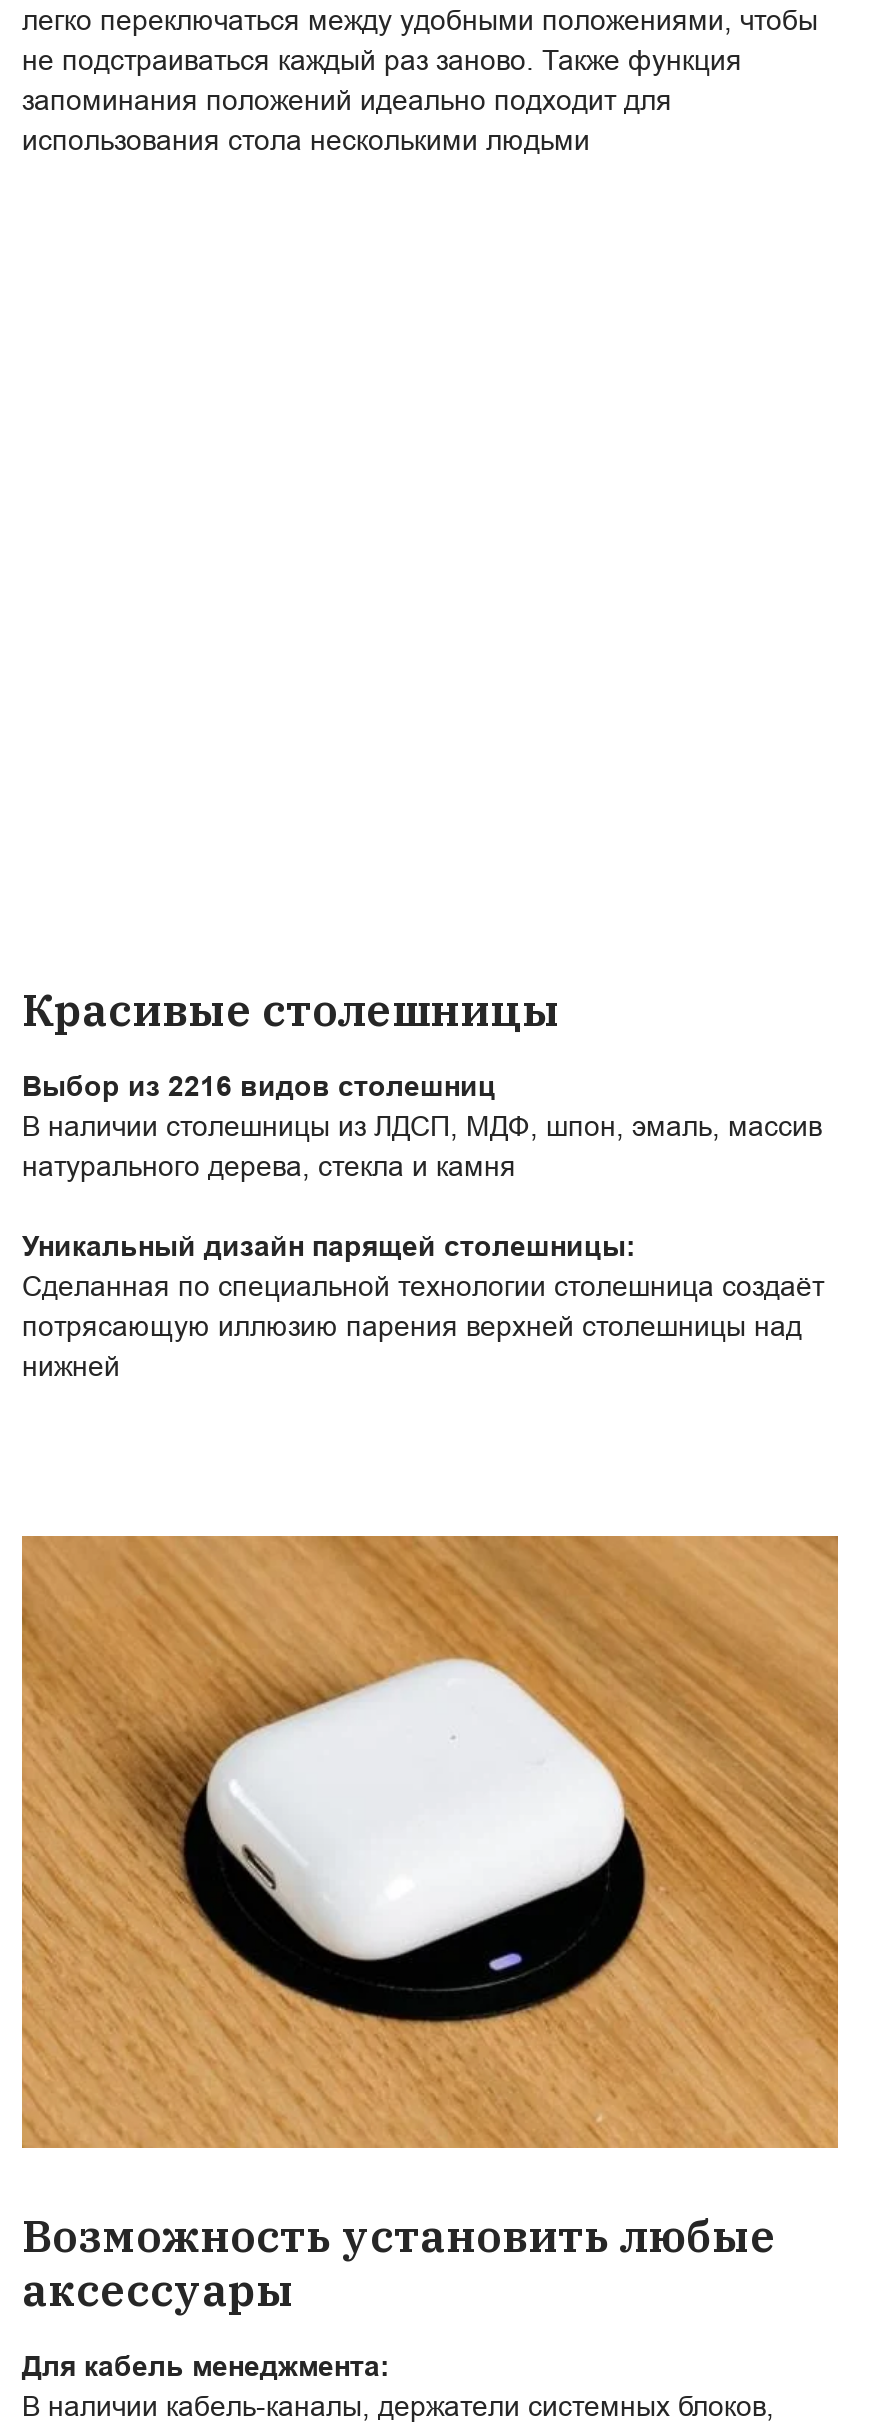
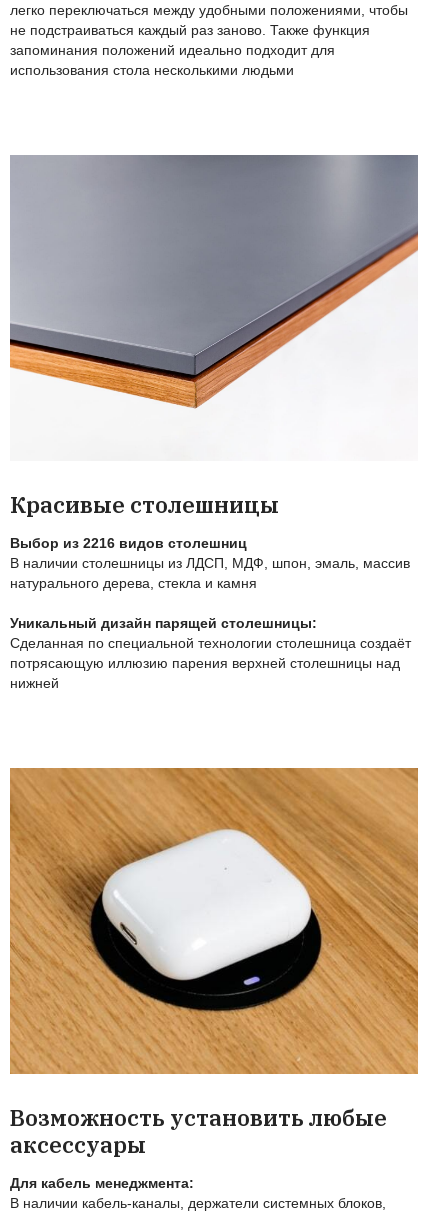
+ [image]
